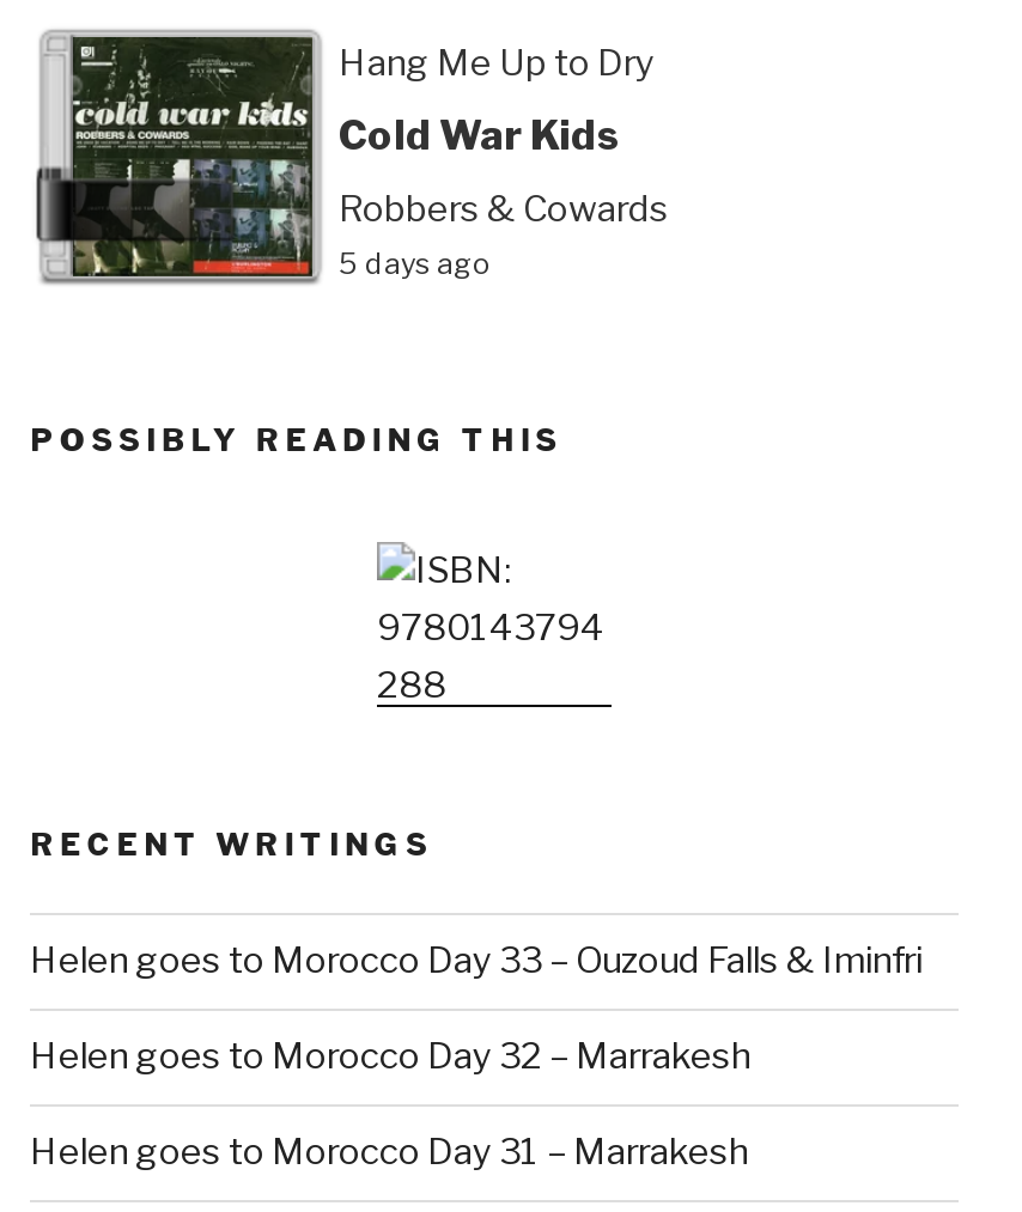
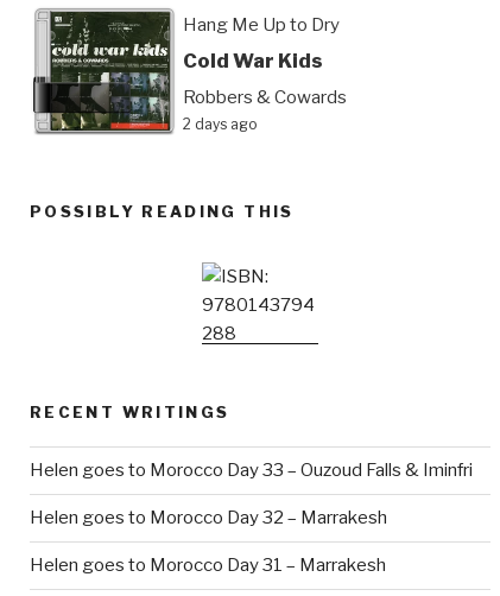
- 5 days ago
+ 2 days ago
